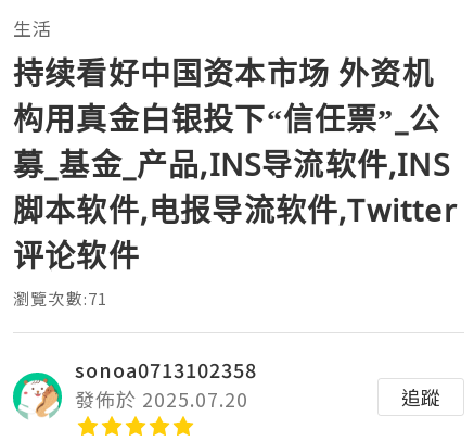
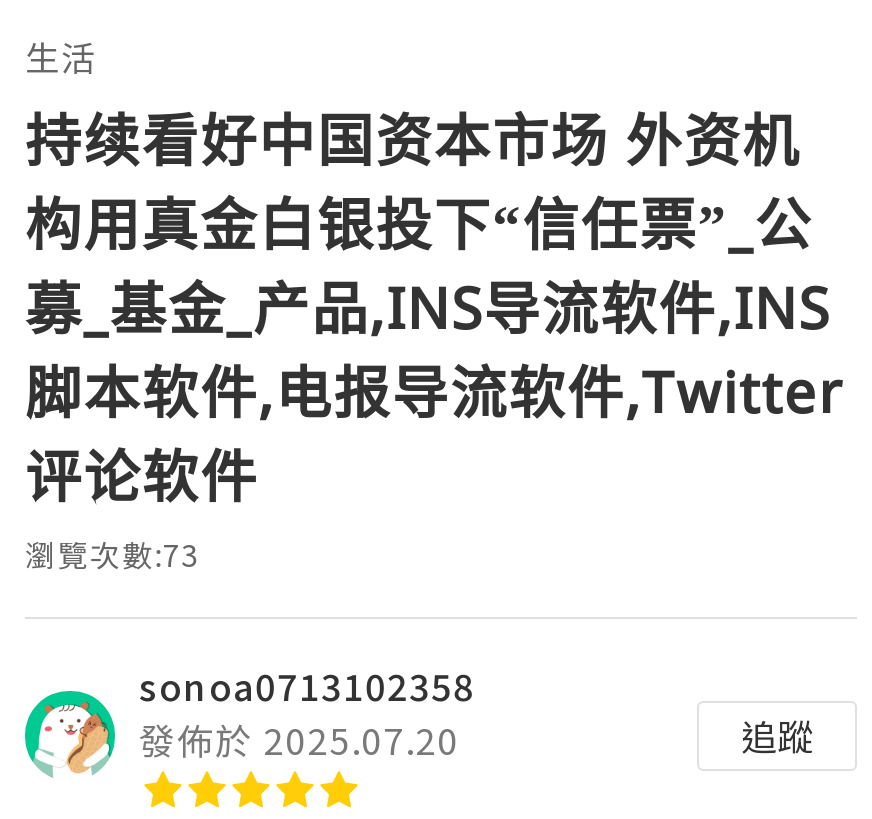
- 瀏覽次數:71
+ 瀏覽次數:73
